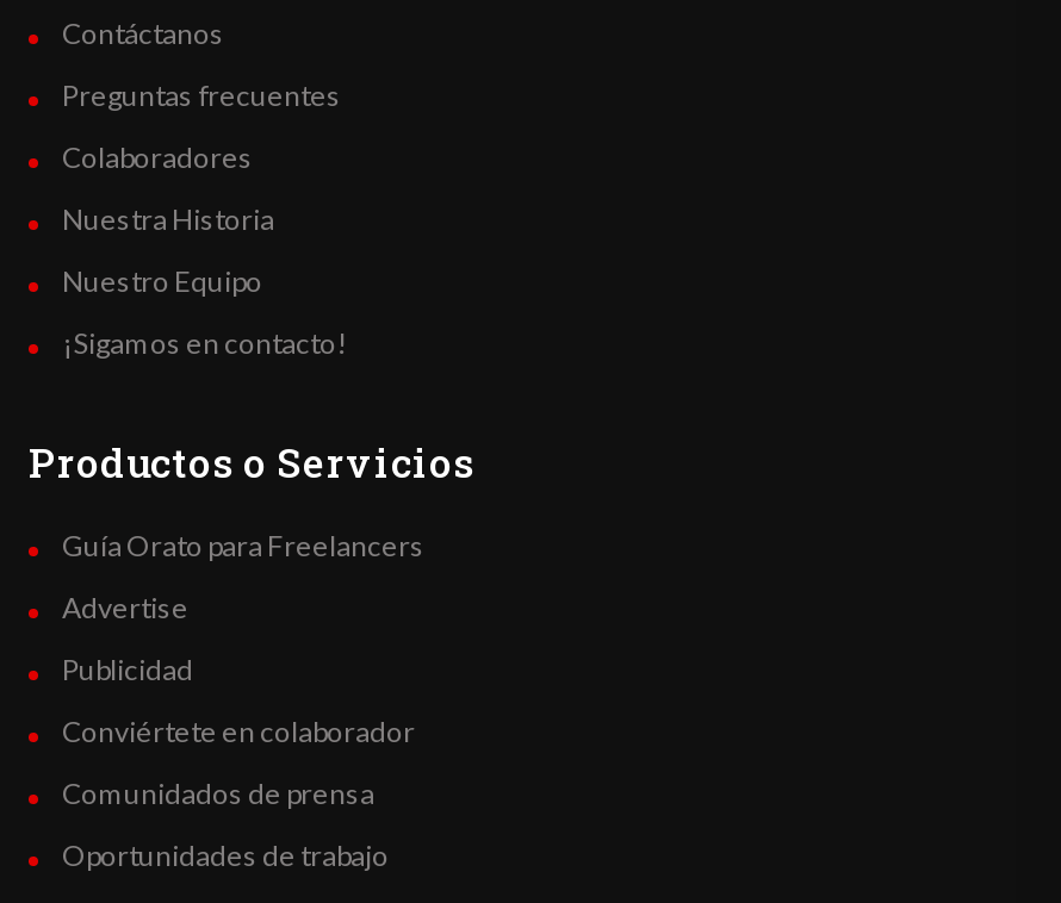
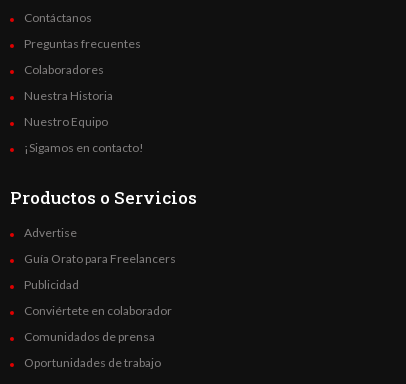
moved down: Guía Orato para Freelancers

moved up: Advertise
